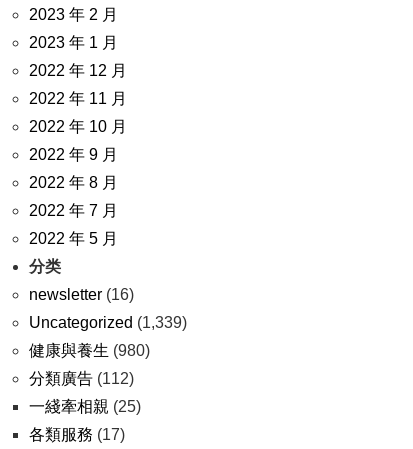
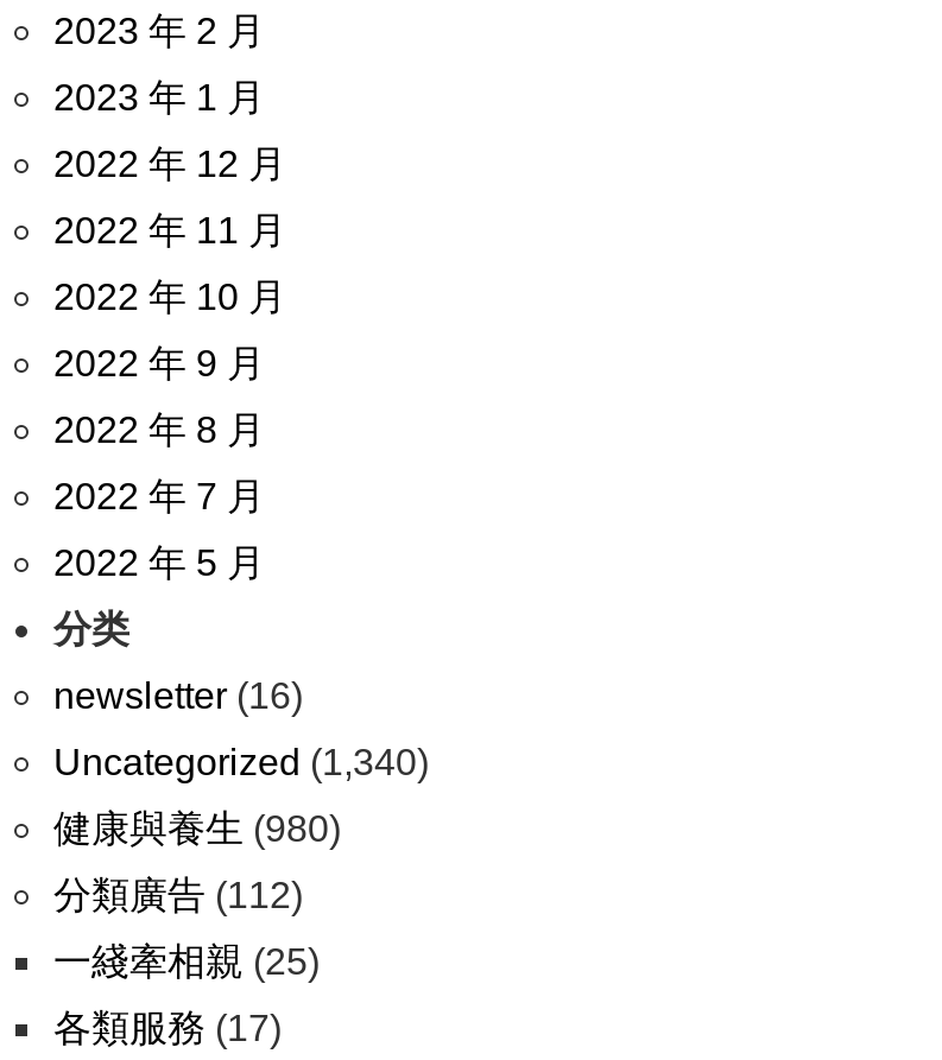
- Uncategorized (1,339)
+ Uncategorized (1,340)
